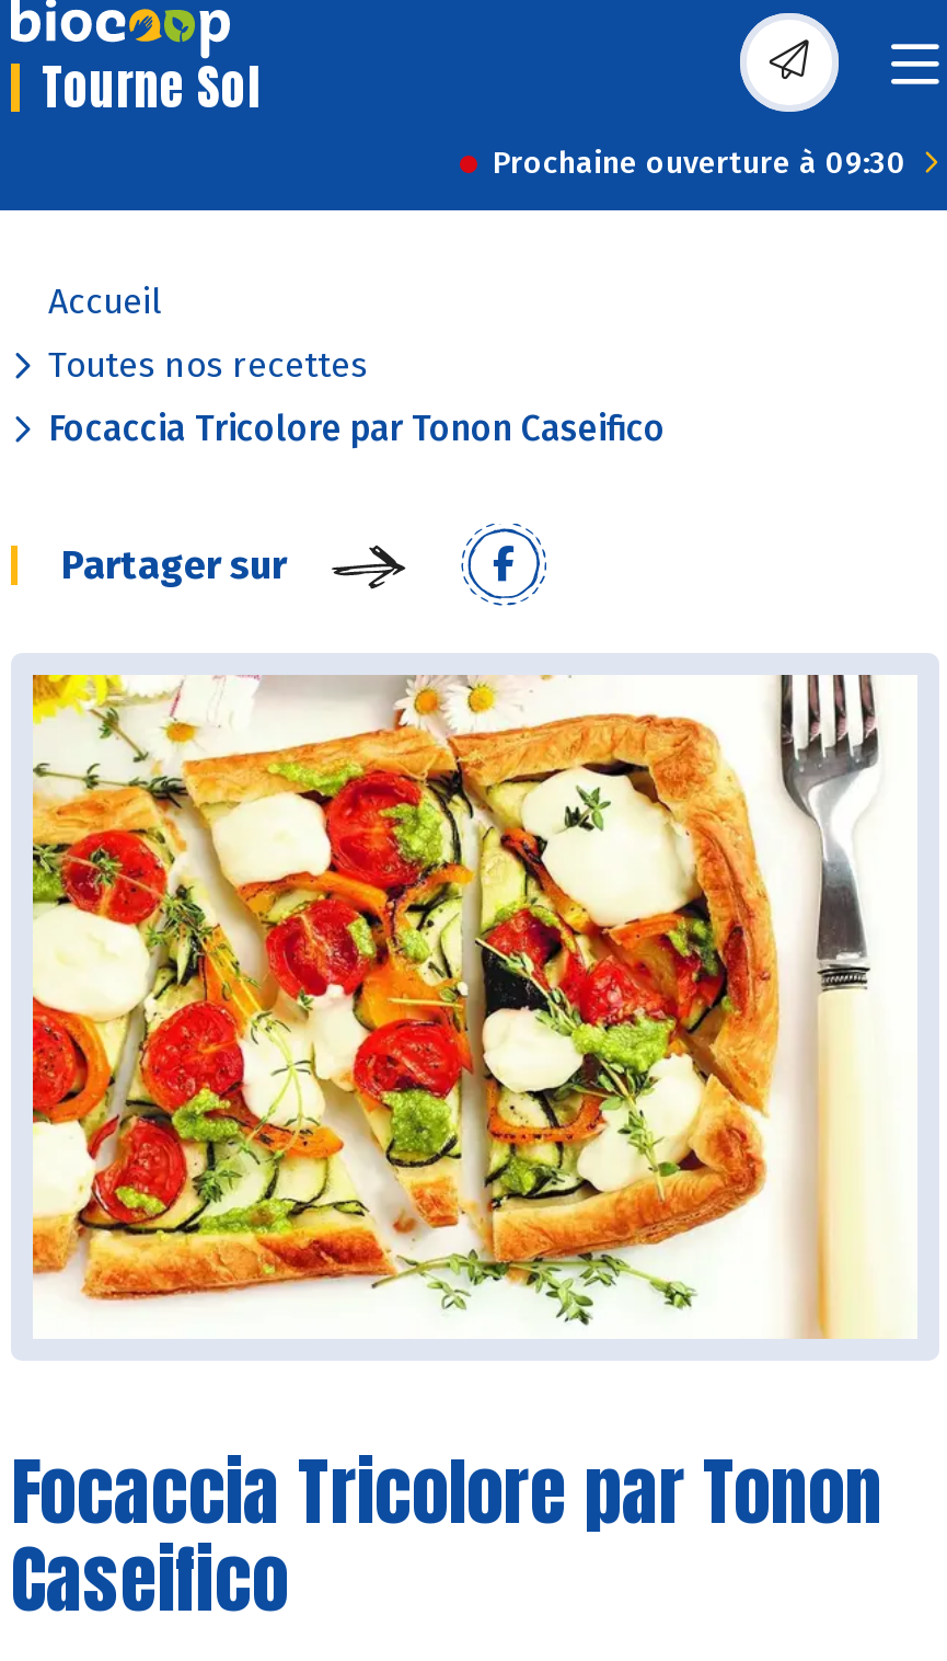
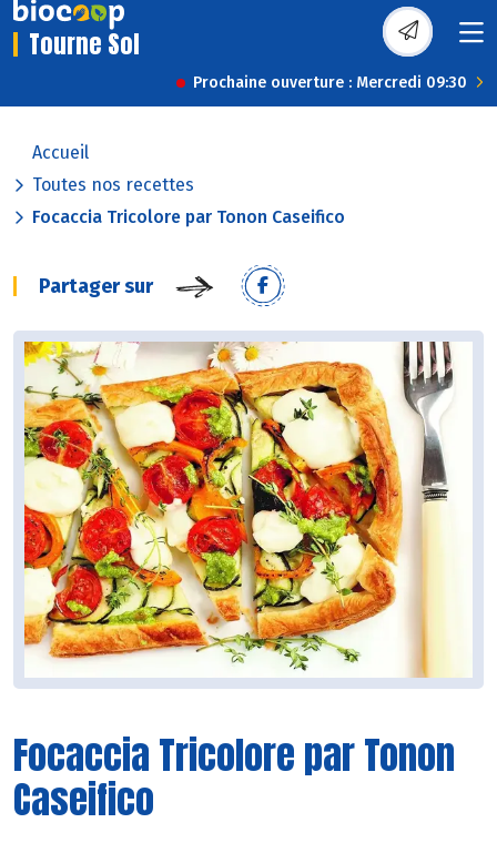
- Prochaine ouverture à 09:30
+ Prochaine ouverture : Mercredi 09:30
